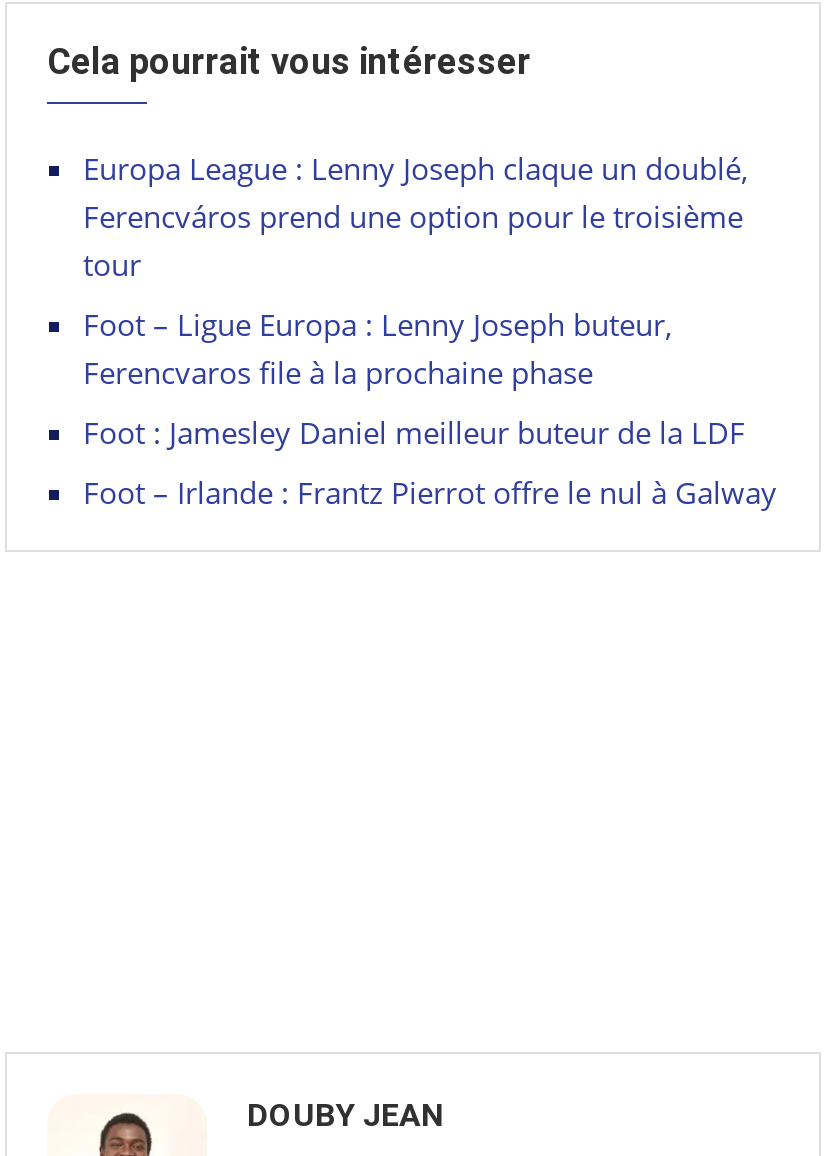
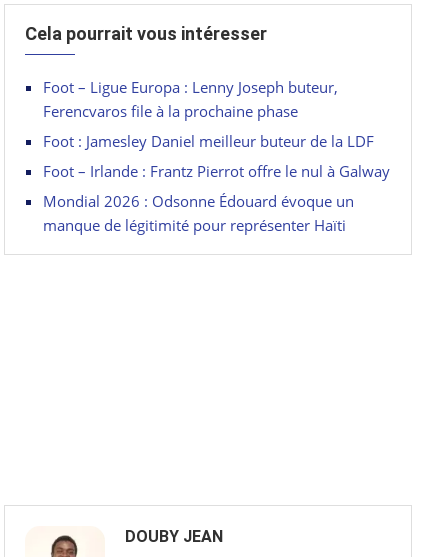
- Europa League : Lenny Joseph claque un doublé,
- Ferencváros prend une option pour le troisième
- tour

moved up: Foot – Ligue Europa : Lenny Joseph buteur, | Ferencvaros file à la prochaine phase | Foot : Jamesley Daniel meilleur buteur de la LDF | Foot – Irlande : Frantz Pierrot offre le nul à Galway

+ Mondial 2026 : Odsonne Édouard évoque un
+ manque de légitimité pour représenter Haïti
